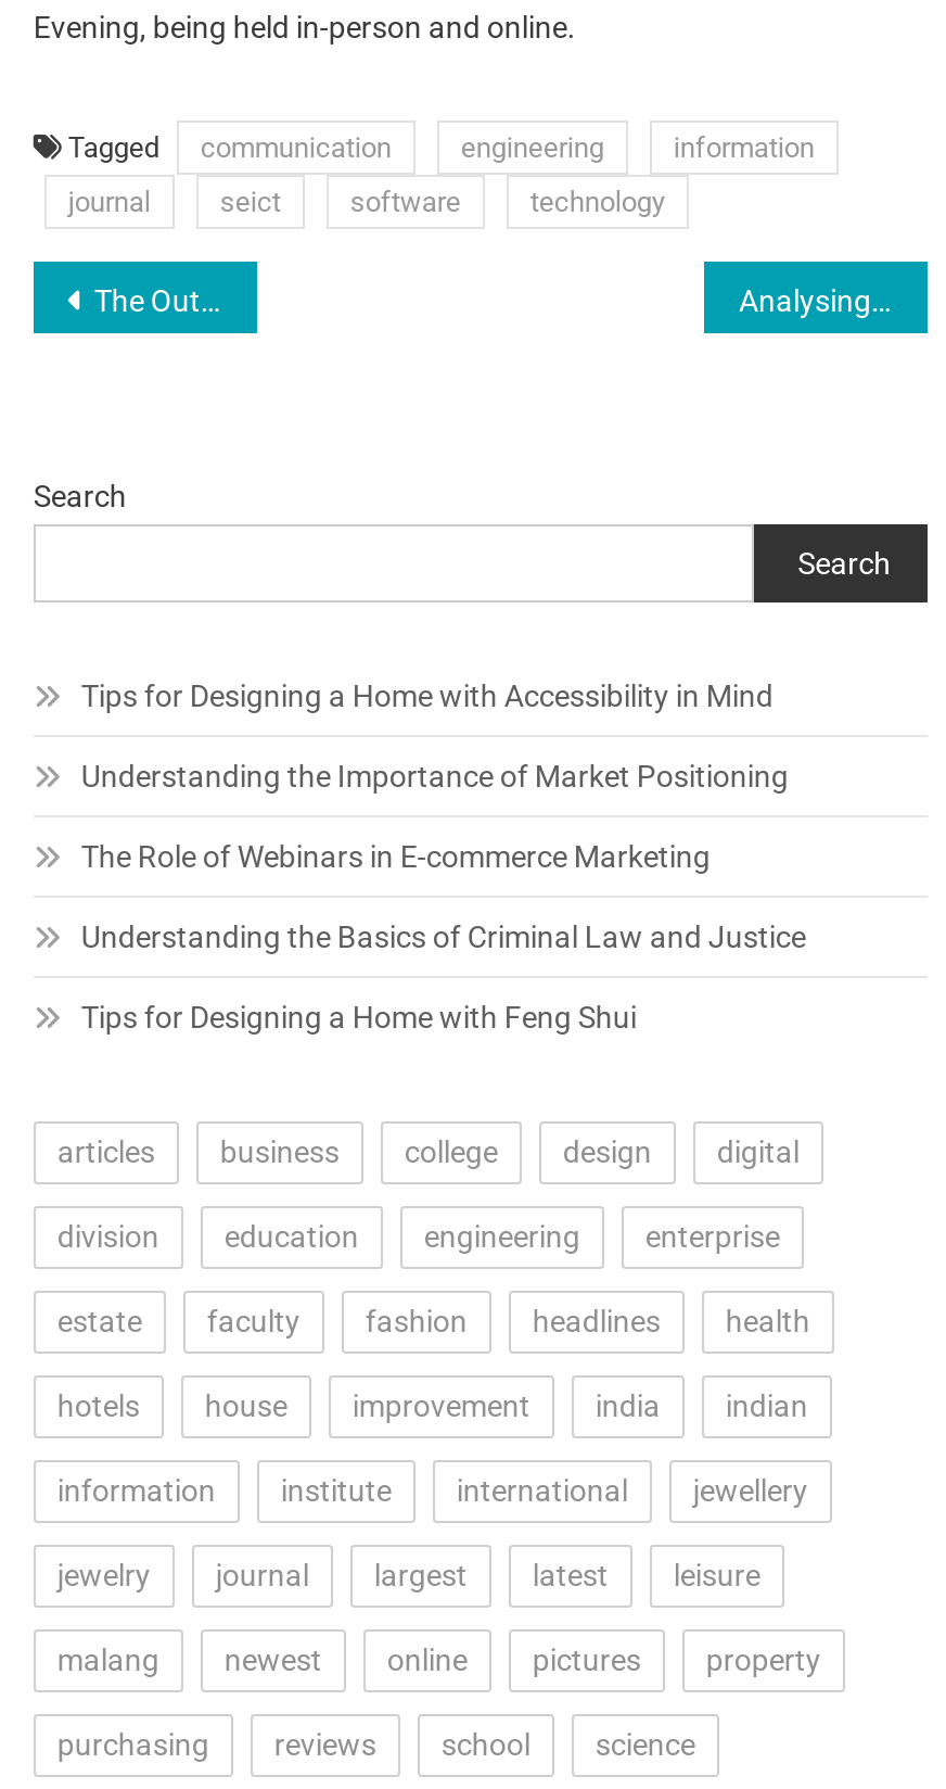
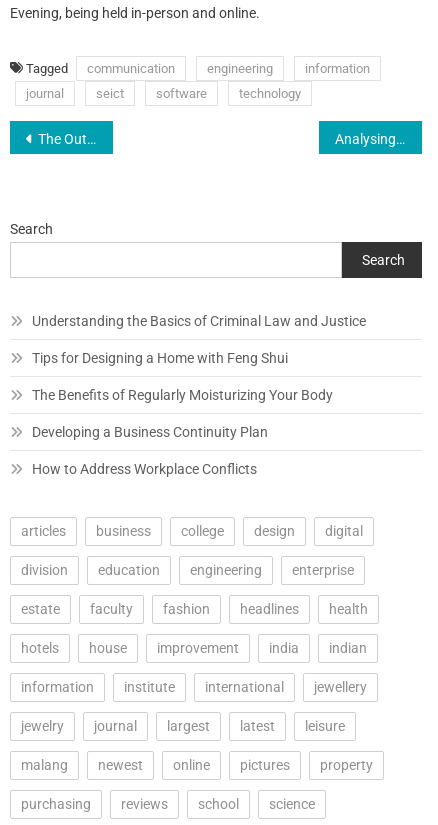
- Tips for Designing a Home with Accessibility in Mind
- Understanding the Importance of Market Positioning
- The Role of Webinars in E-commerce Marketing

moved up: Understanding the Basics of Criminal Law and Justice | Tips for Designing a Home with Feng Shui

+ The Benefits of Regularly Moisturizing Your Body
+ Developing a Business Continuity Plan
+ How to Address Workplace Conflicts
